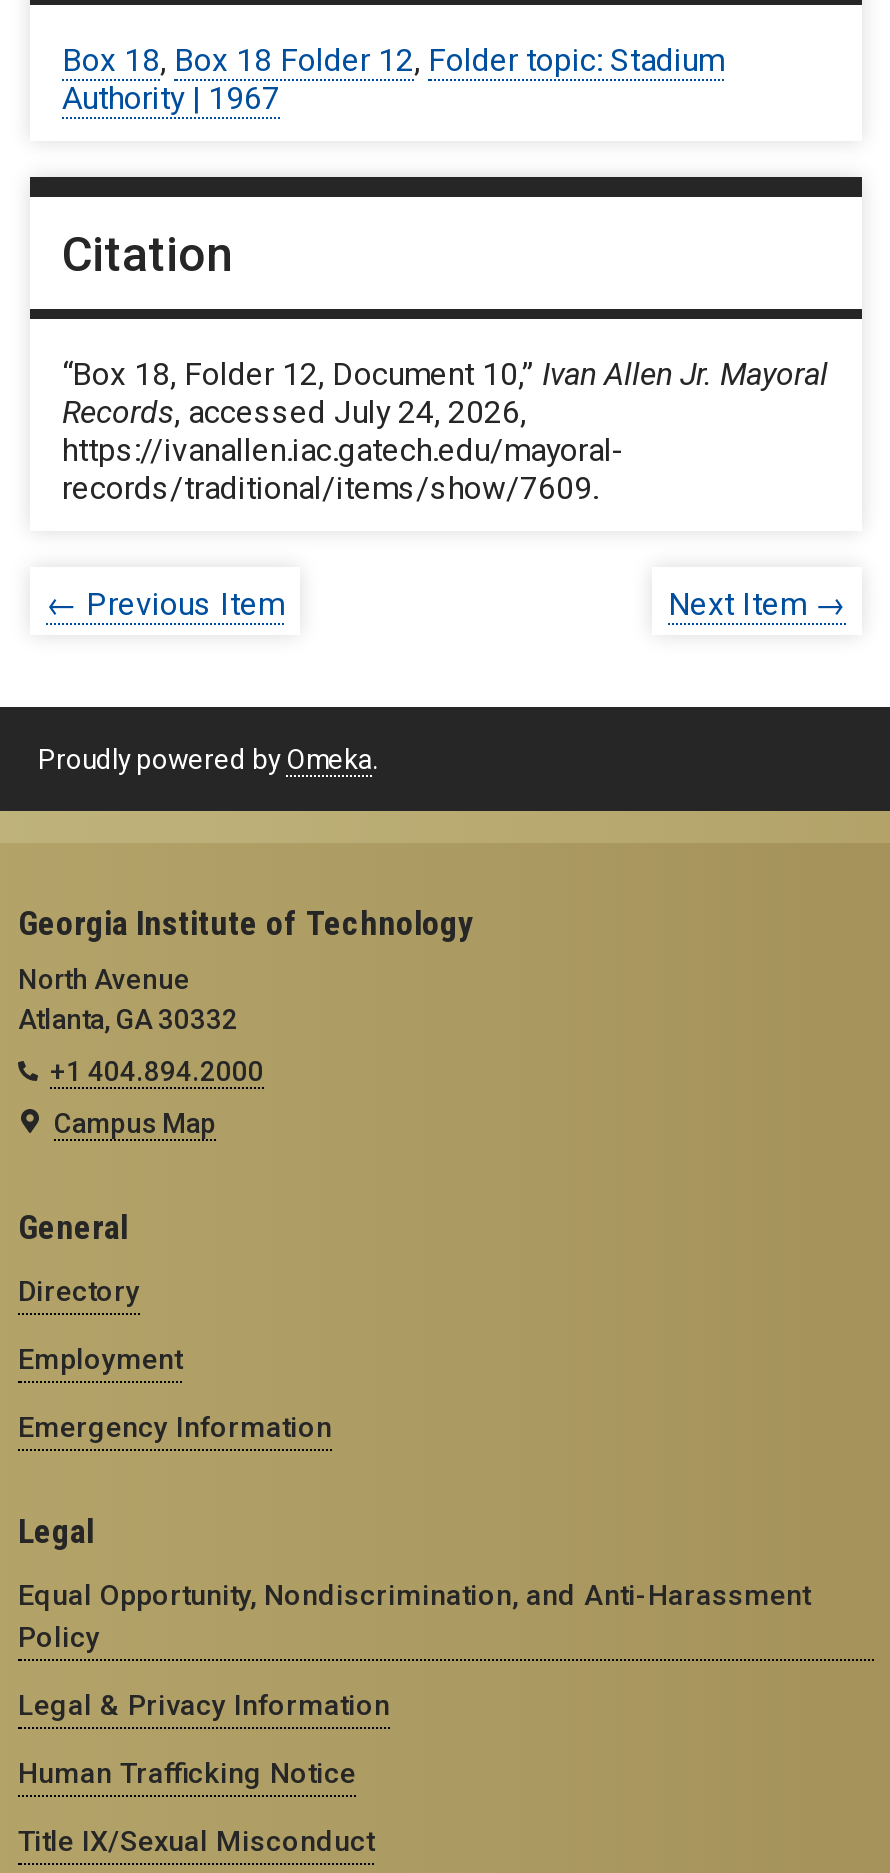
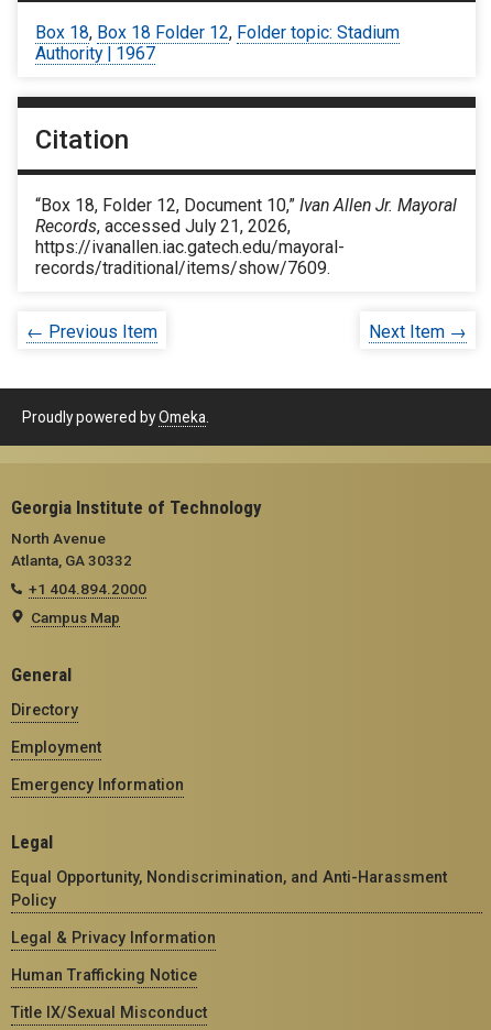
- Records, accessed July 24, 2026,
+ Records, accessed July 21, 2026,
